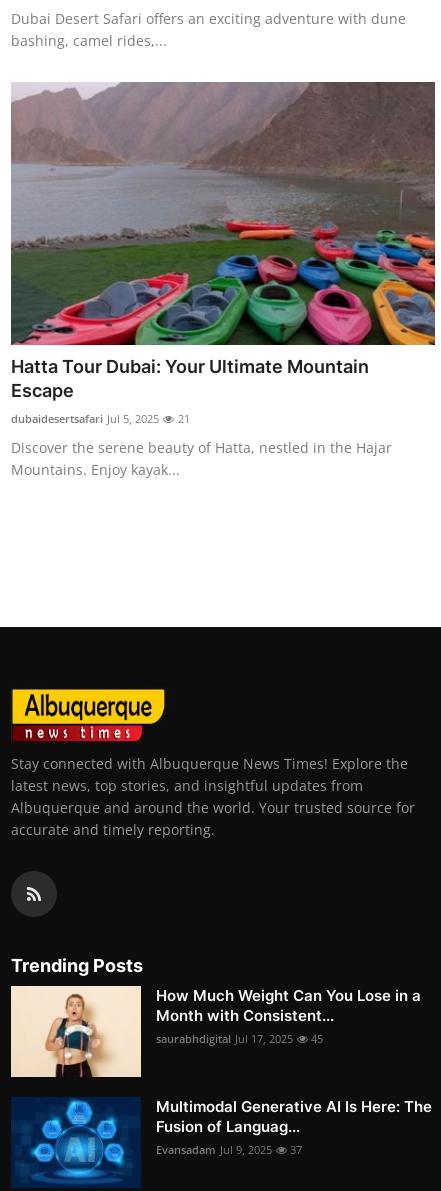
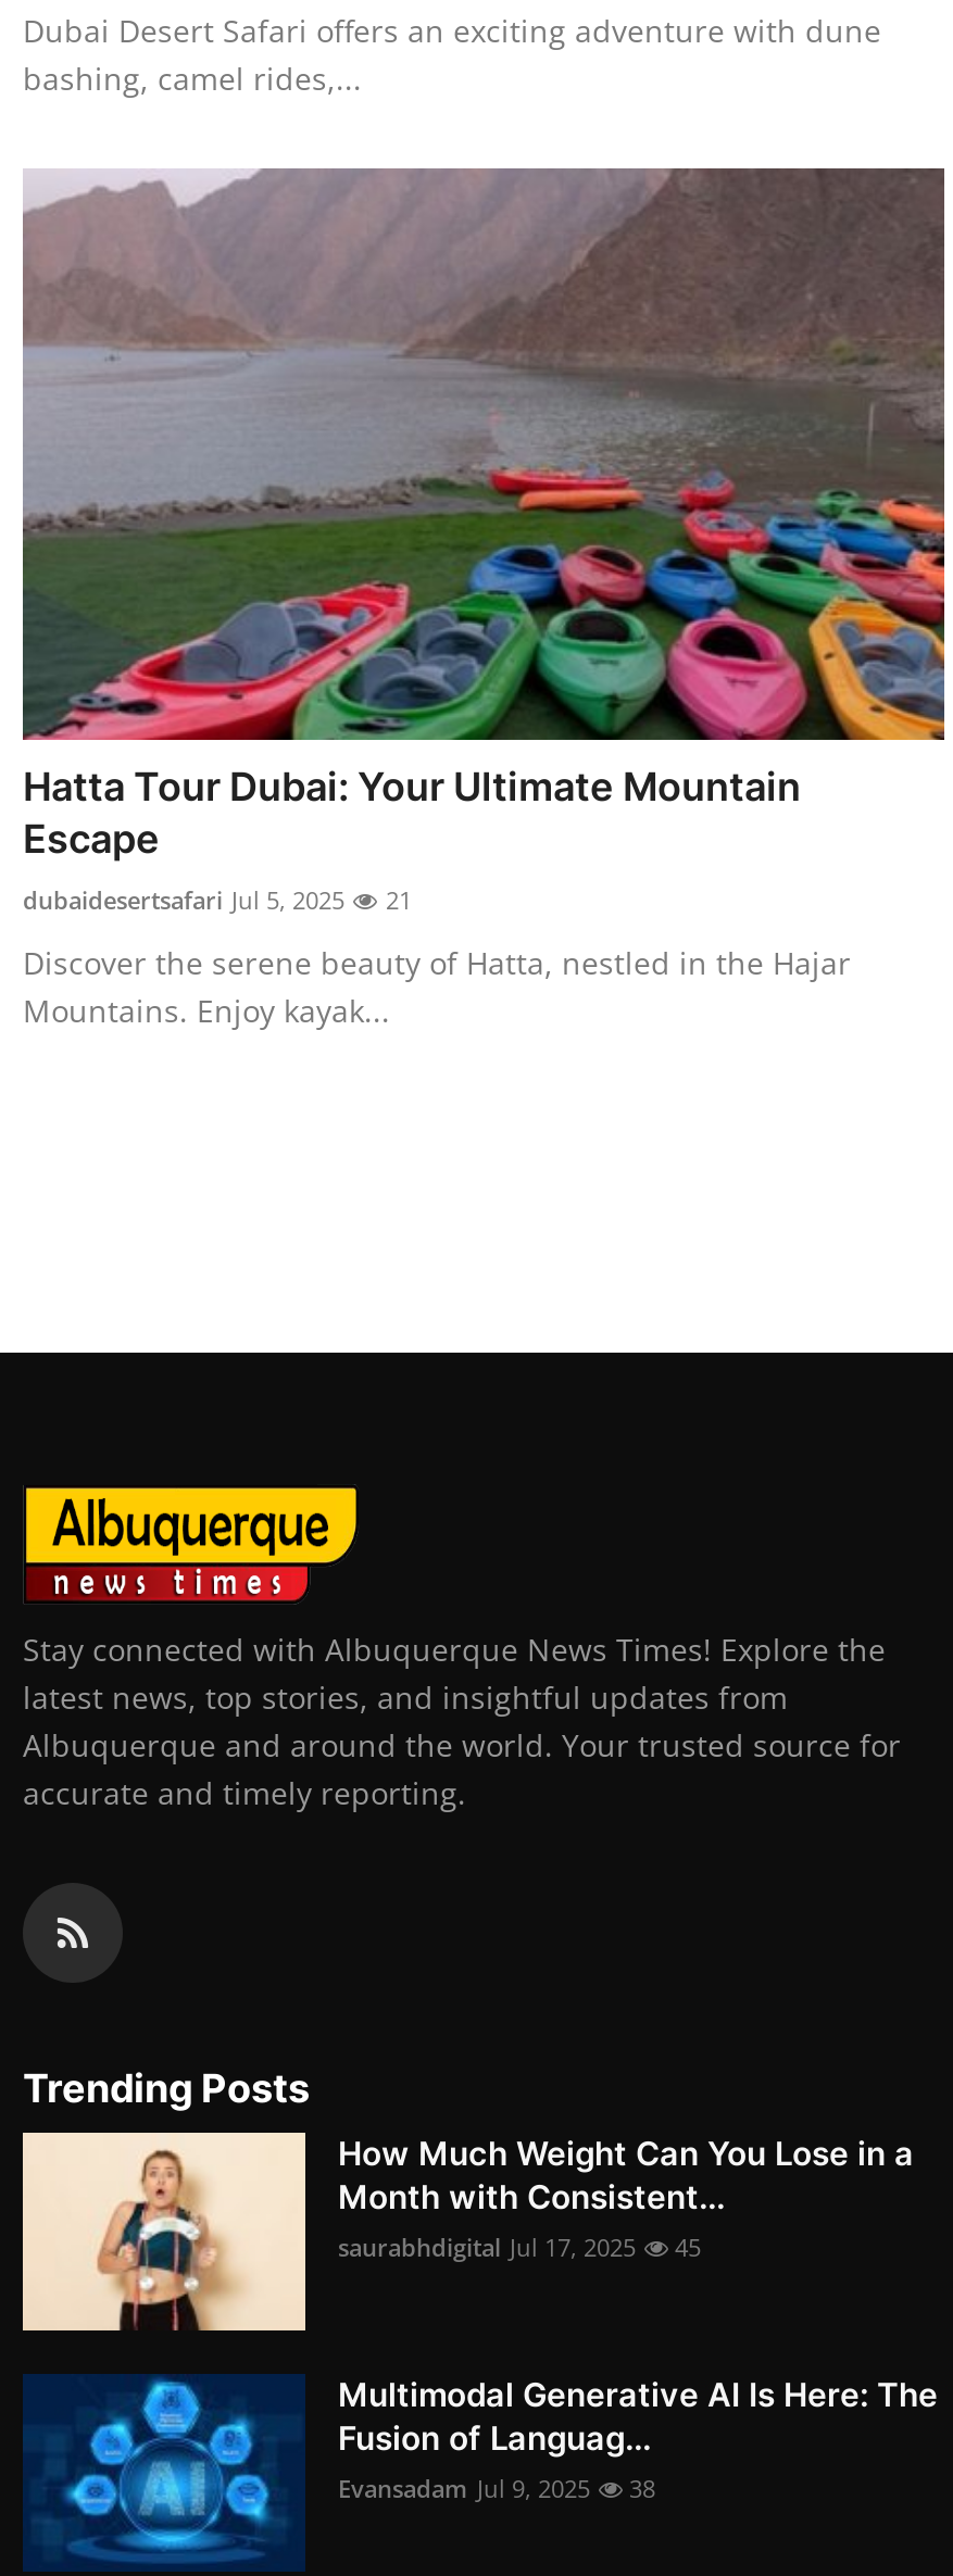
- Evansadam Jul 9, 2025 37
+ Evansadam Jul 9, 2025 38
